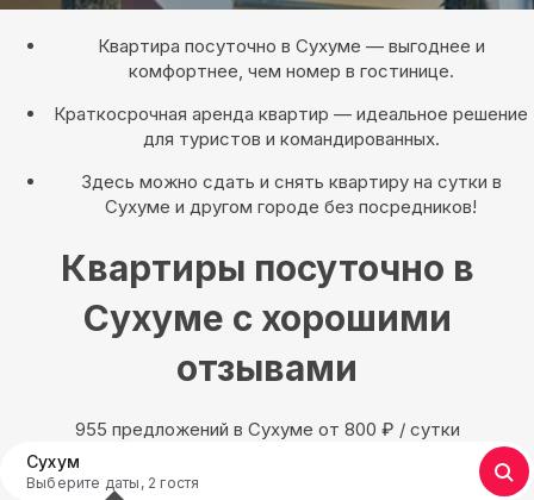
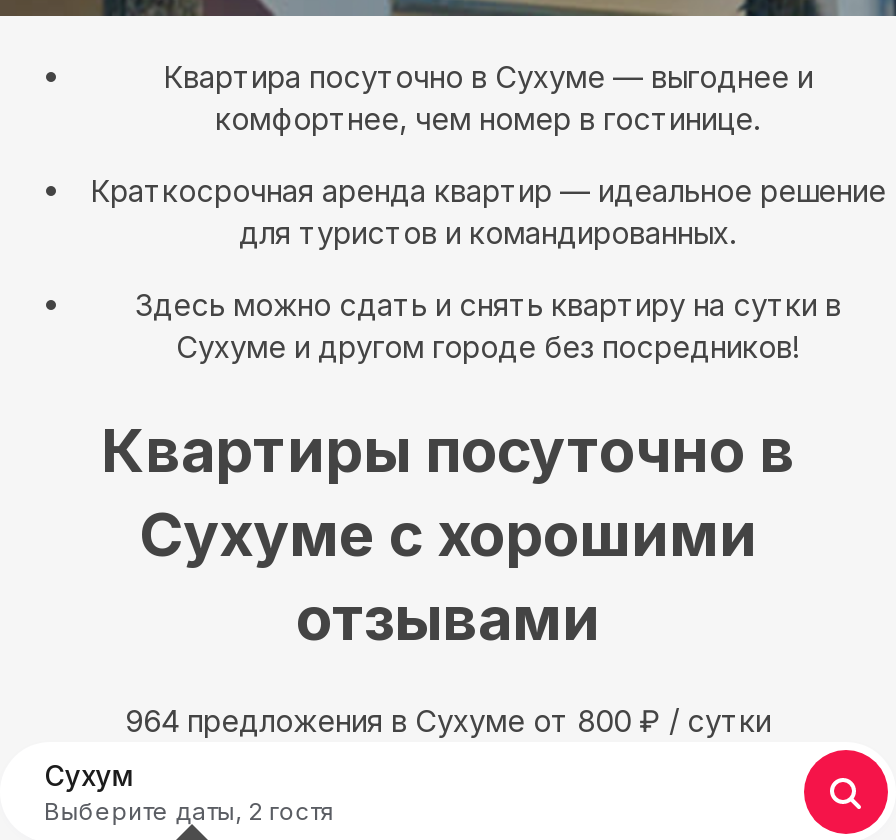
- 955 предложений в Сухуме oт 800 ₽ / сутки
+ 964 предложения в Сухуме oт 800 ₽ / сутки
